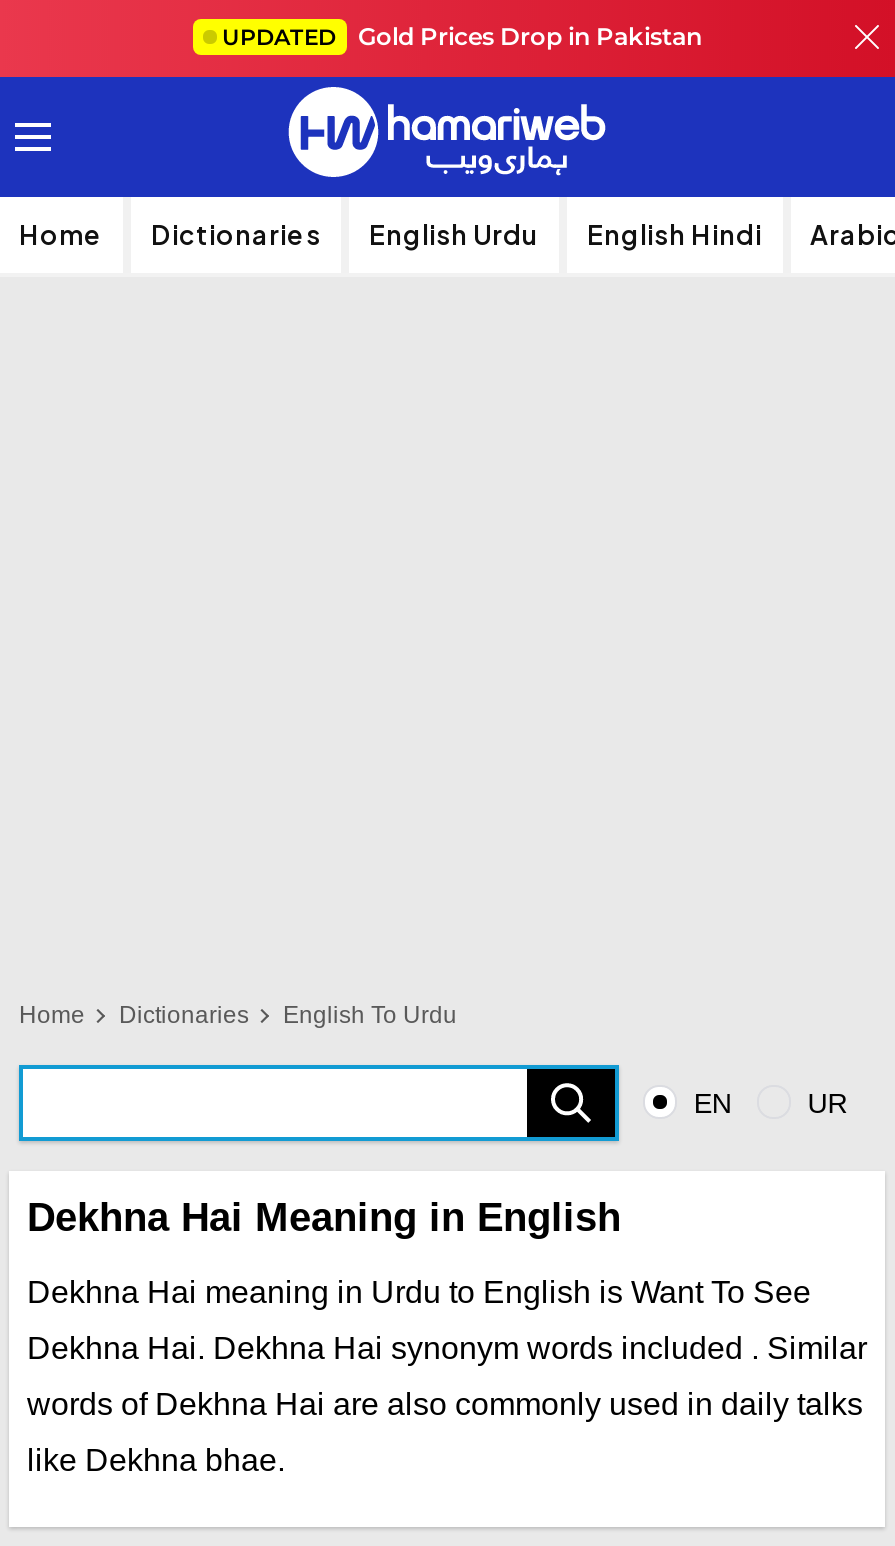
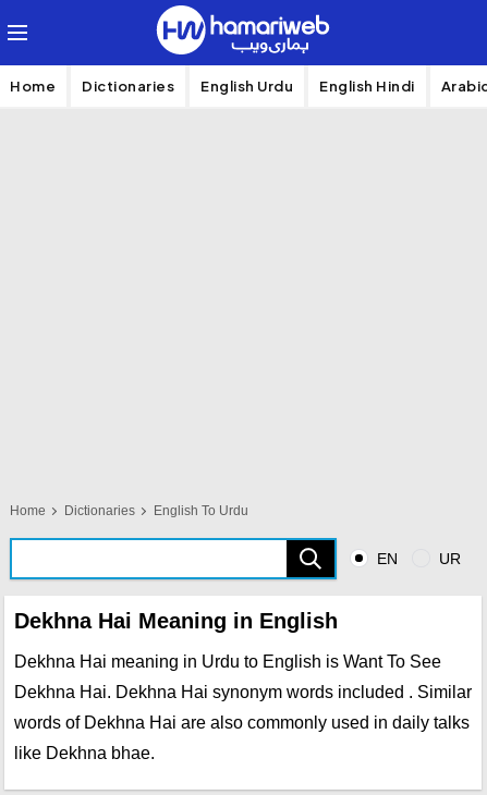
- UPDATED Gold Prices Drop in Pakistan
